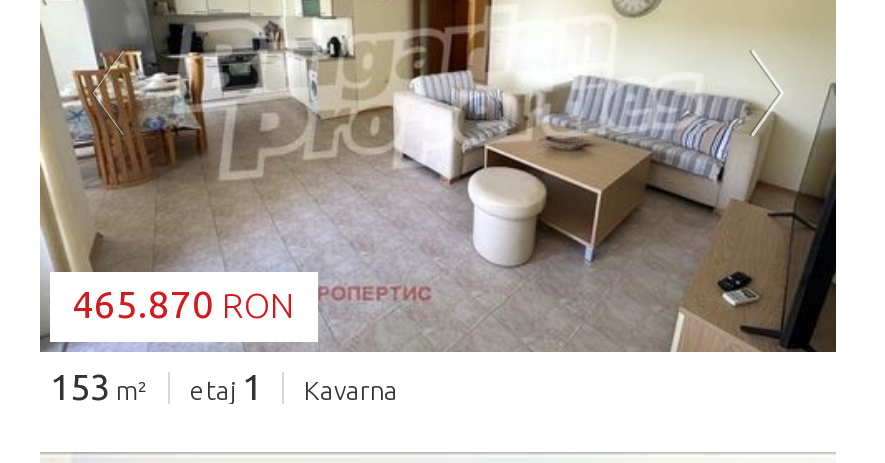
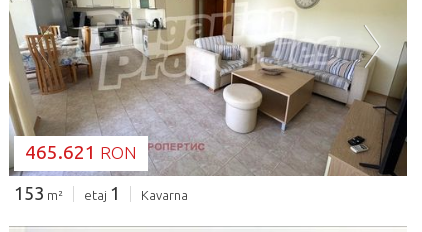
- 465.870 RON
+ 465.621 RON
